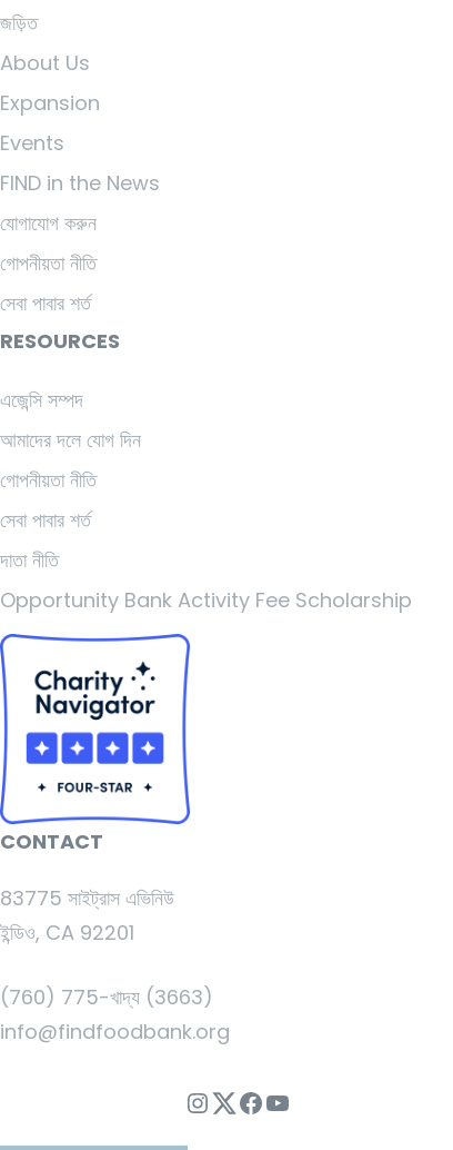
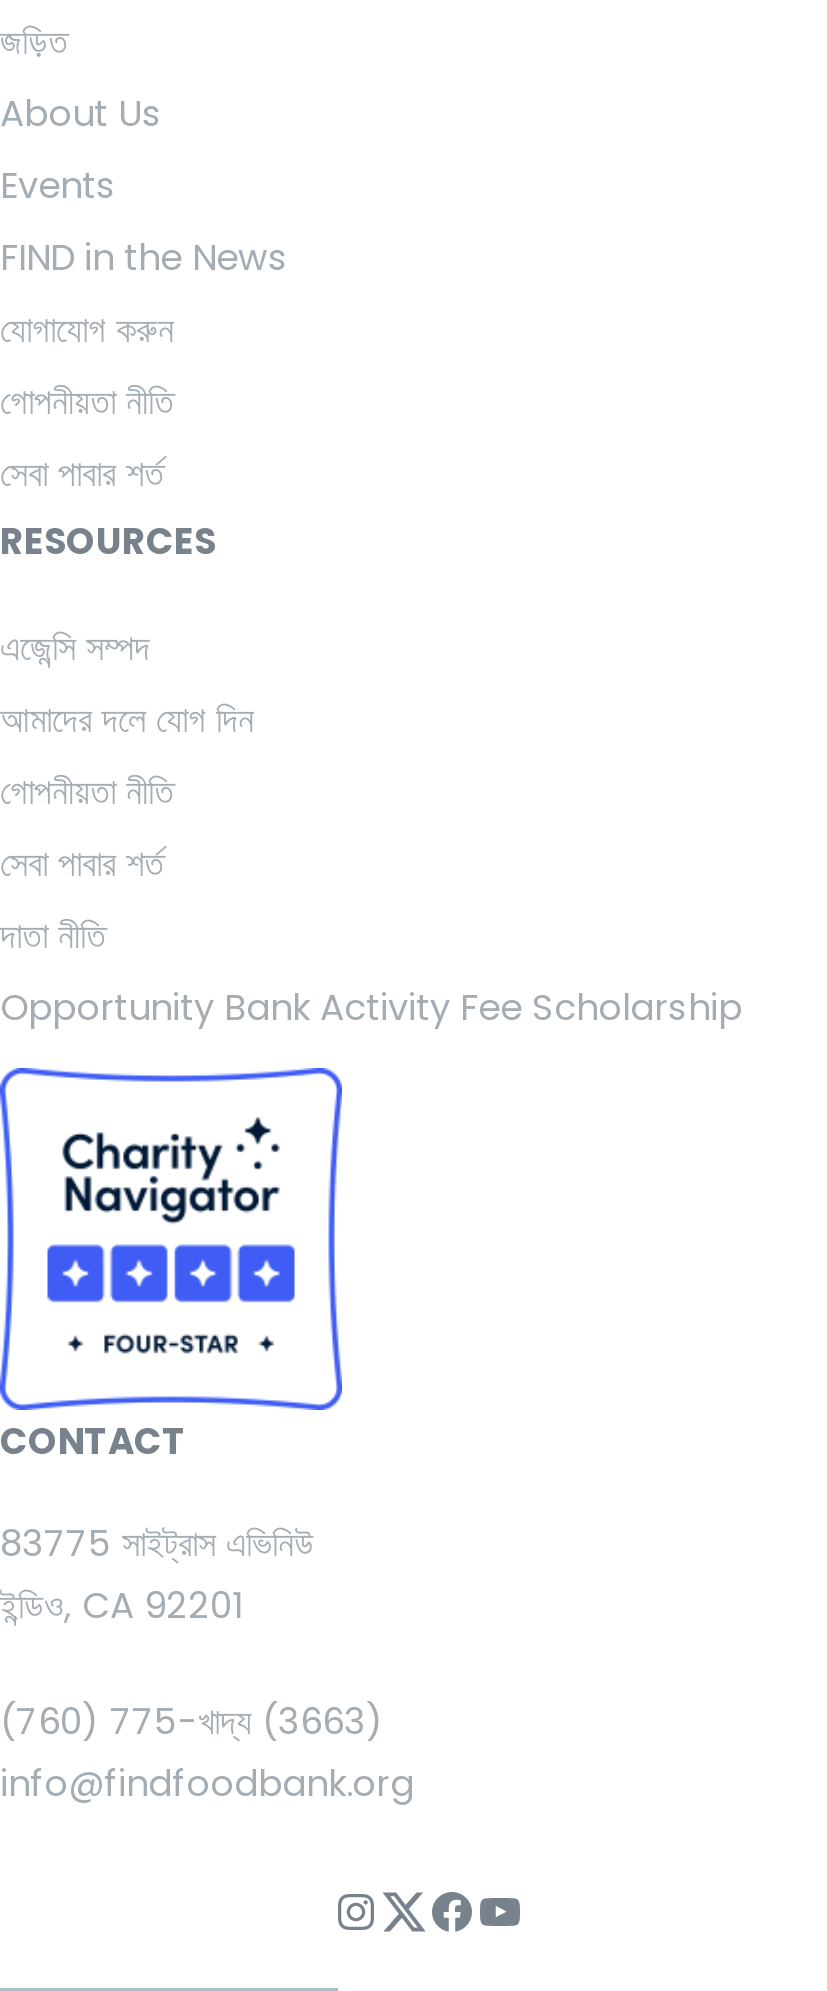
- Expansion
